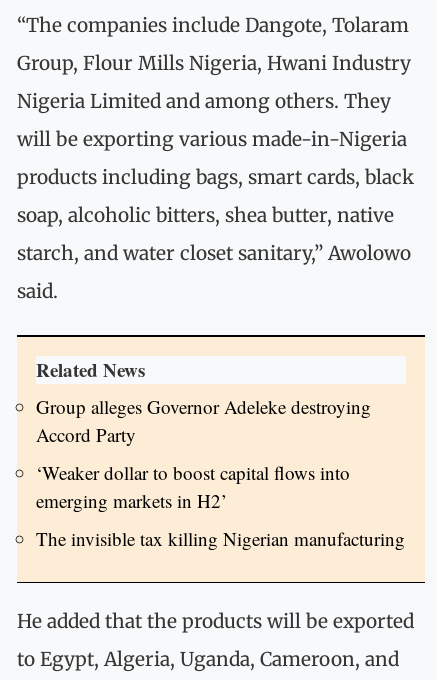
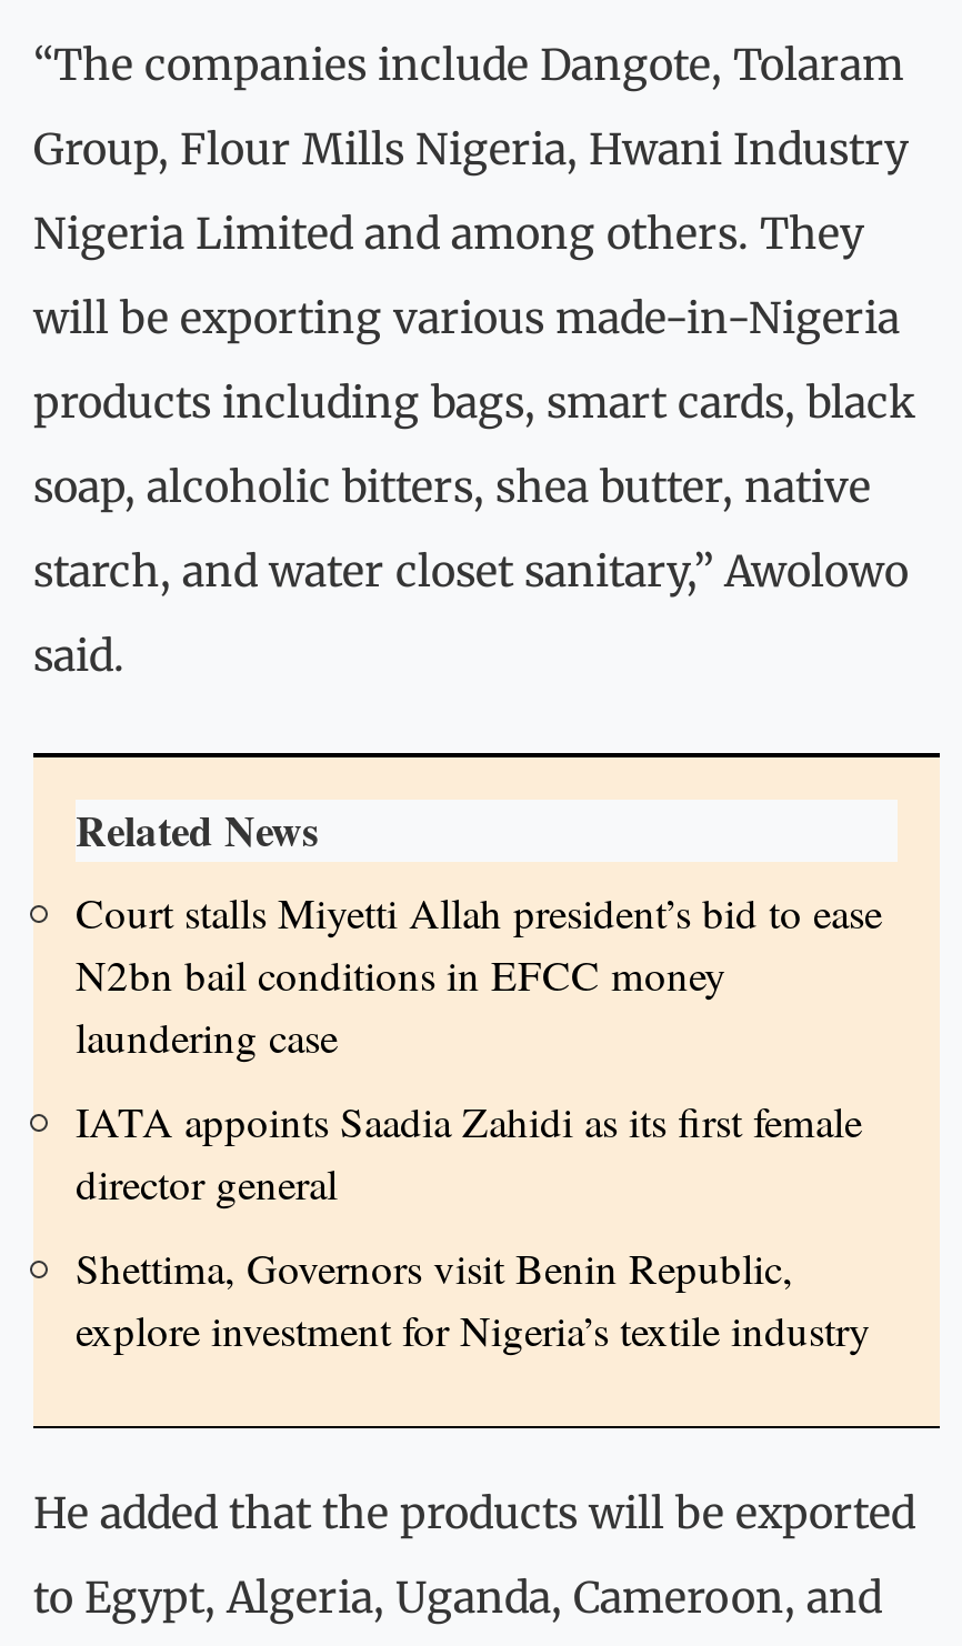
- Group alleges Governor Adeleke destroying
- Accord Party
+ Court stalls Miyetti Allah president’s bid to ease
+ N2bn bail conditions in EFCC money
+ laundering case

- ‘Weaker dollar to boost capital flows into
- emerging markets in H2’
+ IATA appoints Saadia Zahidi as its first female
+ director general

- The invisible tax killing Nigerian manufacturing
+ Shettima, Governors visit Benin Republic,
+ explore investment for Nigeria’s textile industry
